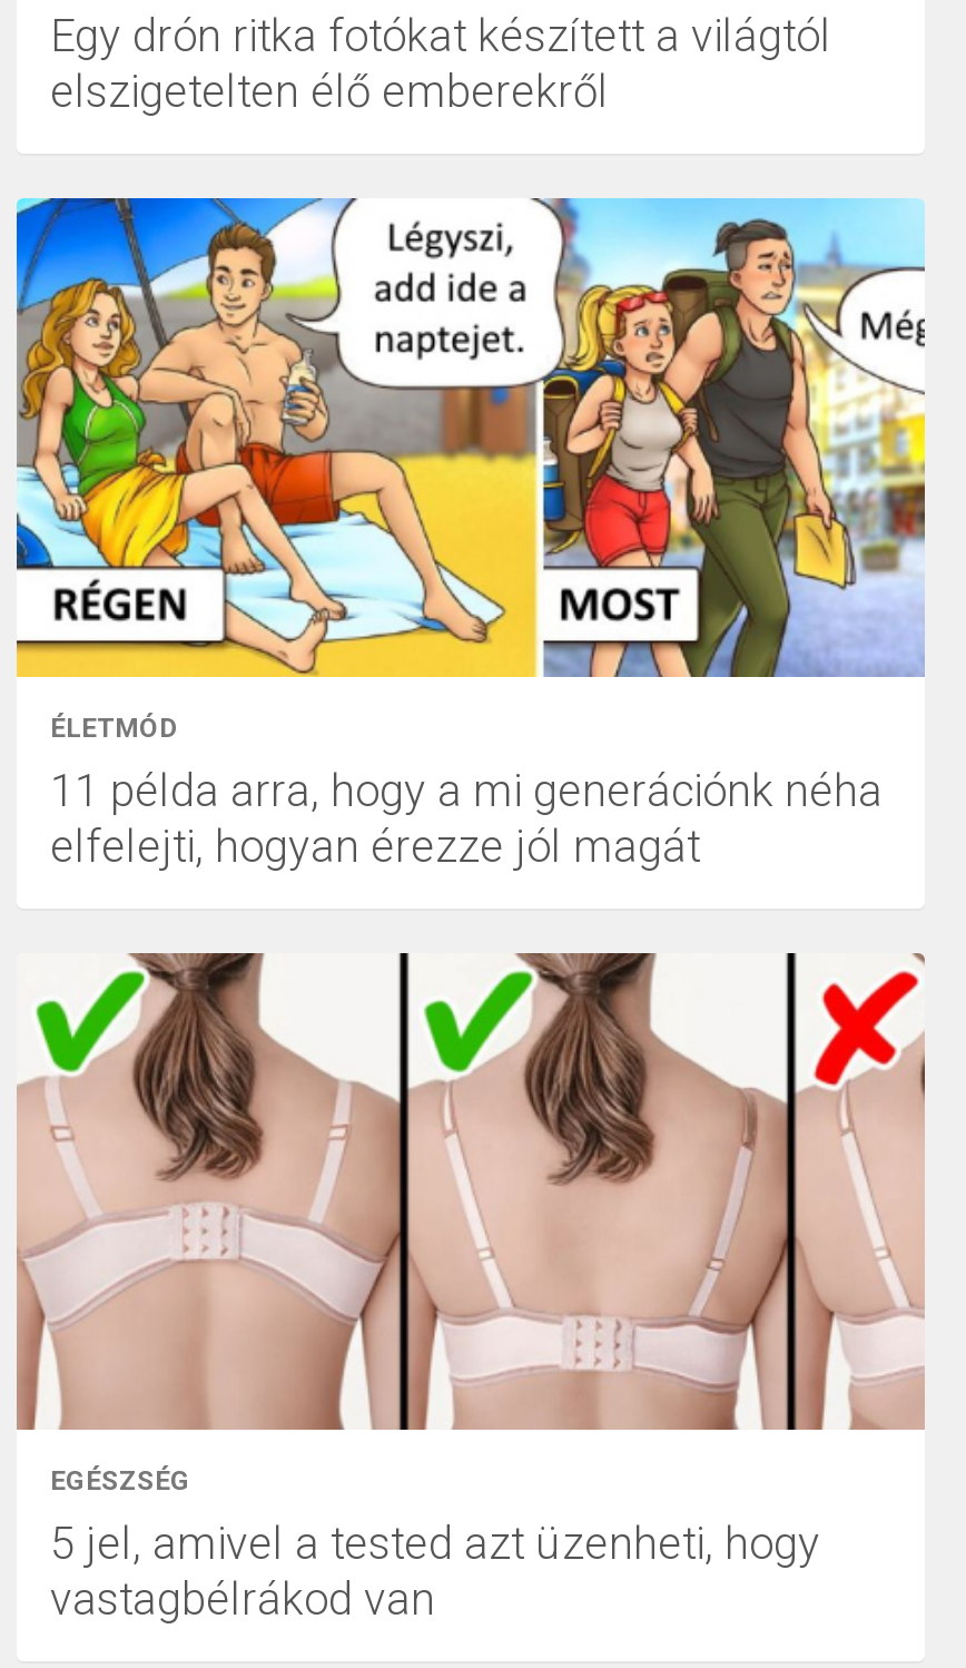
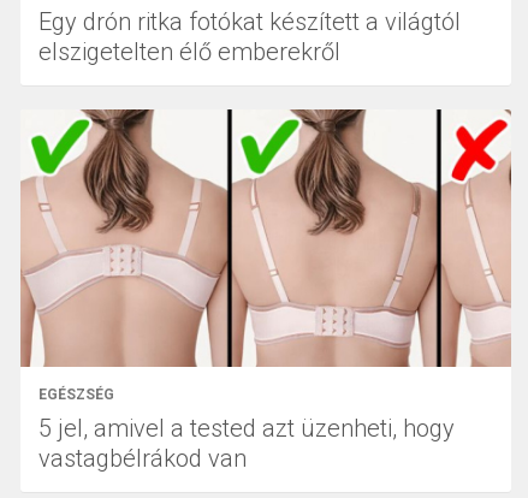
- [image]
- ÉLETMÓD
- 11 példa arra, hogy a mi generációnk néha
- elfelejti, hogyan érezze jól magát
